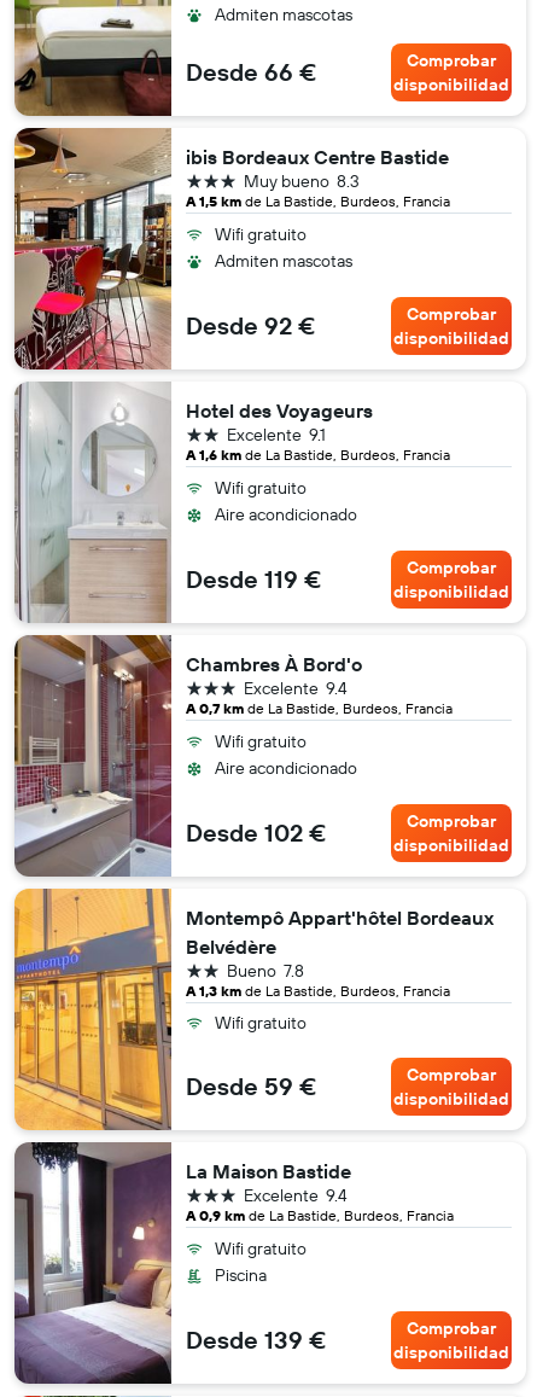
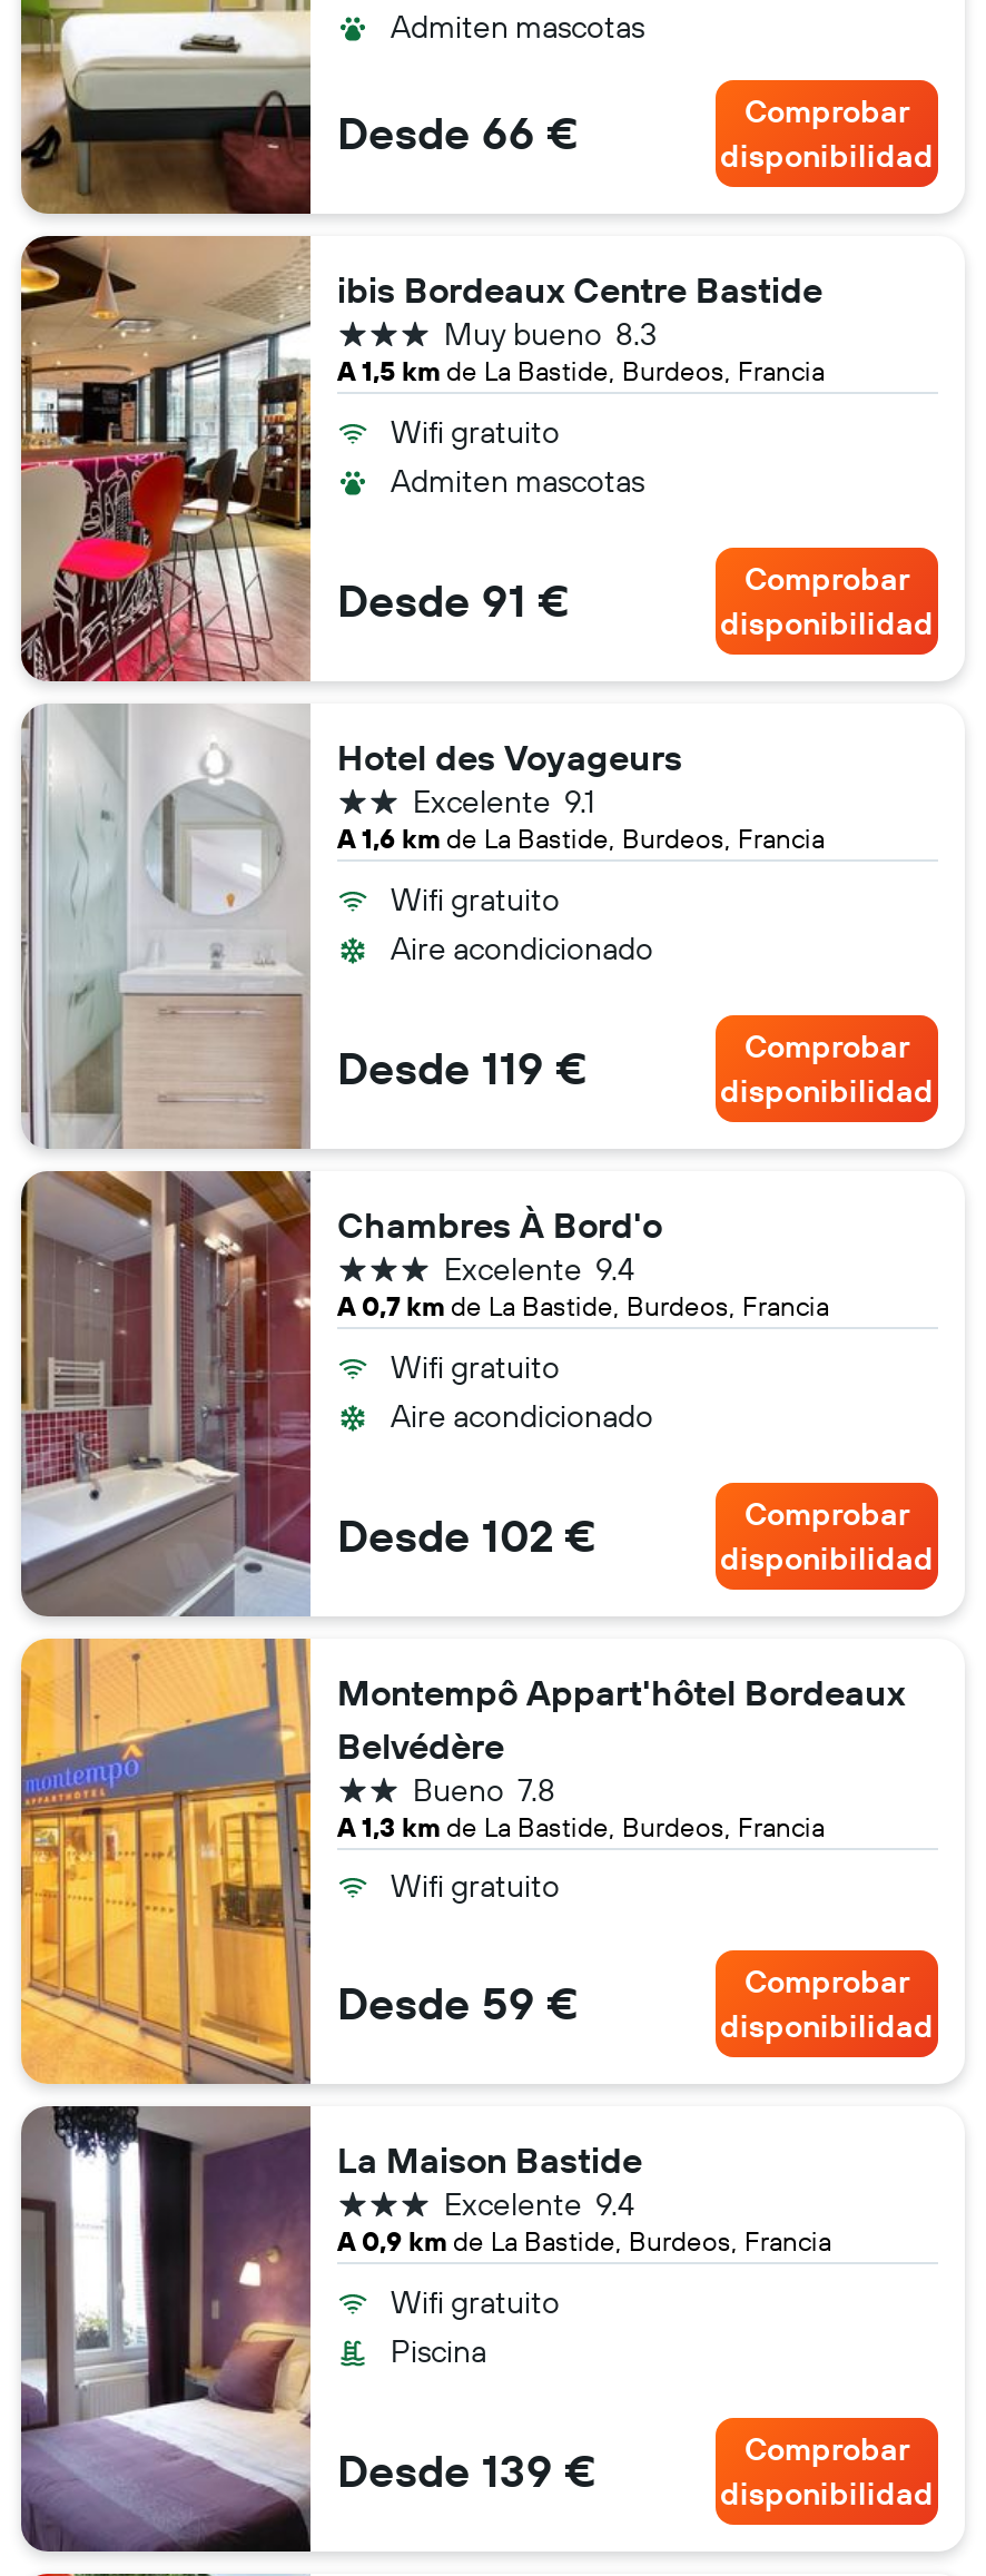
- Desde 92 €
+ Desde 91 €
